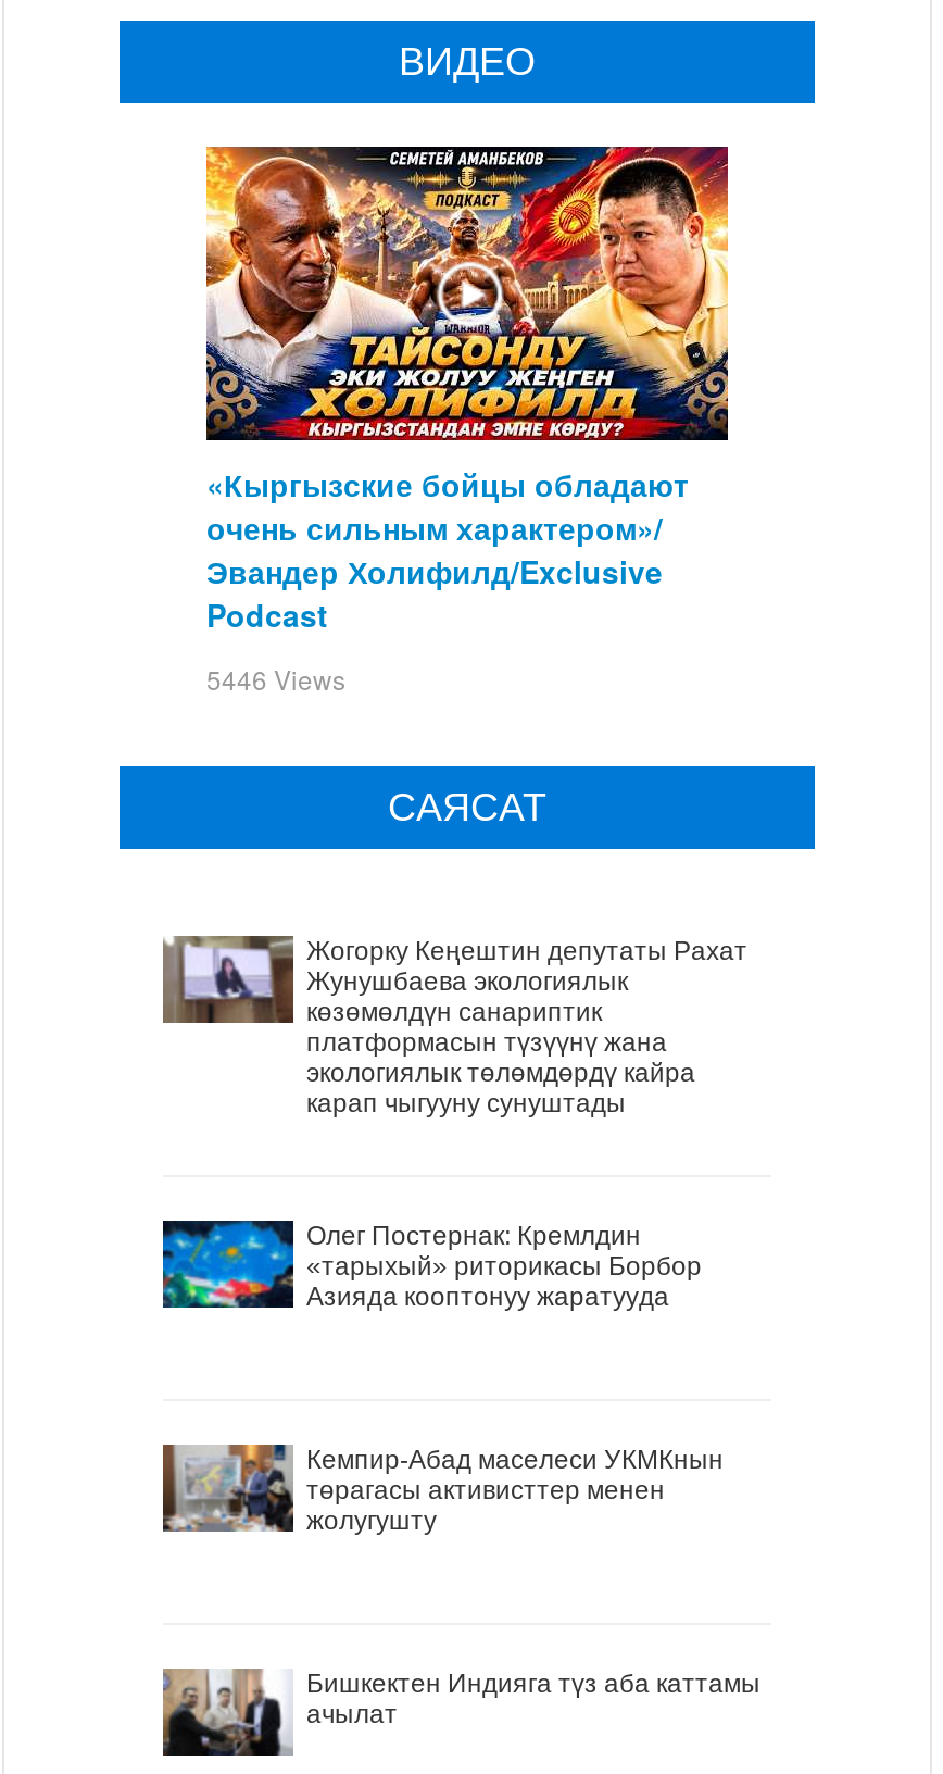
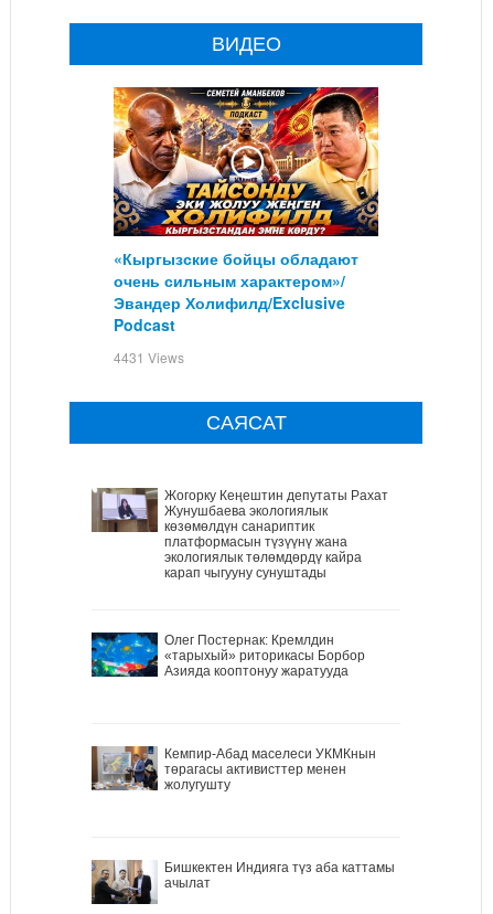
- 5446 Views
+ 4431 Views
